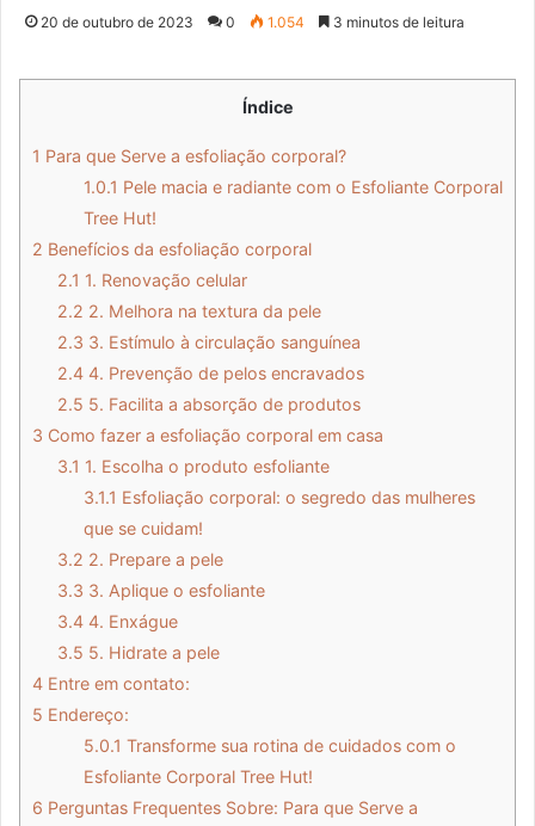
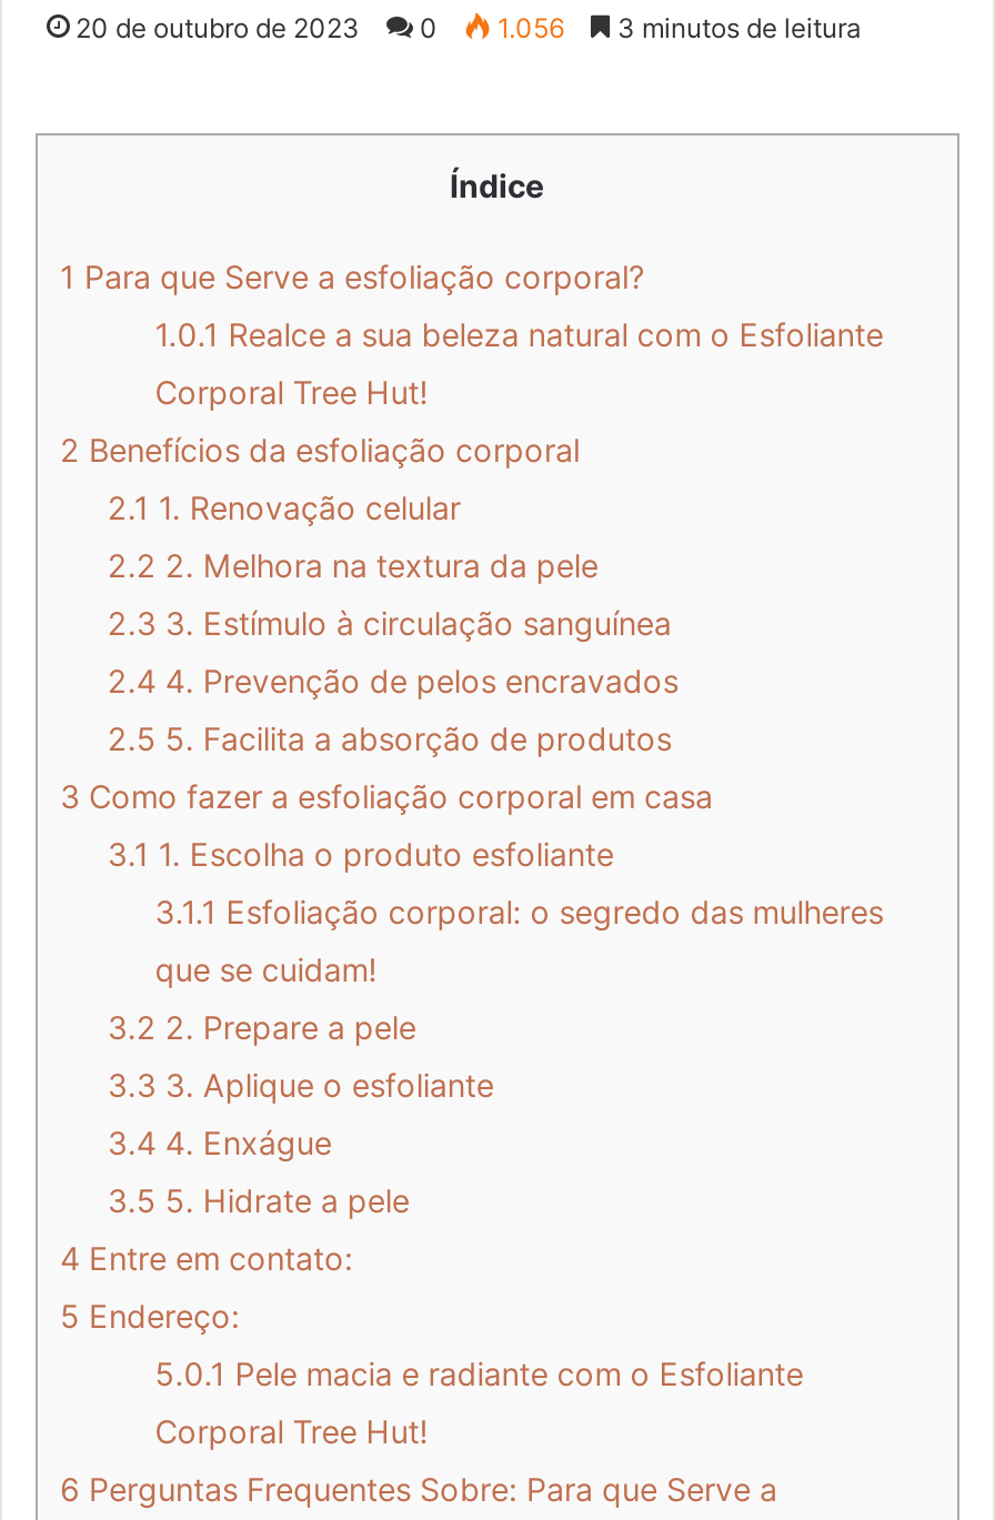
- 20 de outubro de 2023 0 1.054 3 minutos de leitura
+ 20 de outubro de 2023 0 1.056 3 minutos de leitura

- 1.0.1 Pele macia e radiante com o Esfoliante Corporal
+ 1.0.1 Realce a sua beleza natural com o Esfoliante

- Tree Hut!
+ Corporal Tree Hut!

- 5.0.1 Transforme sua rotina de cuidados com o
+ 5.0.1 Pele macia e radiante com o Esfoliante

- Esfoliante Corporal Tree Hut!
+ Corporal Tree Hut!
